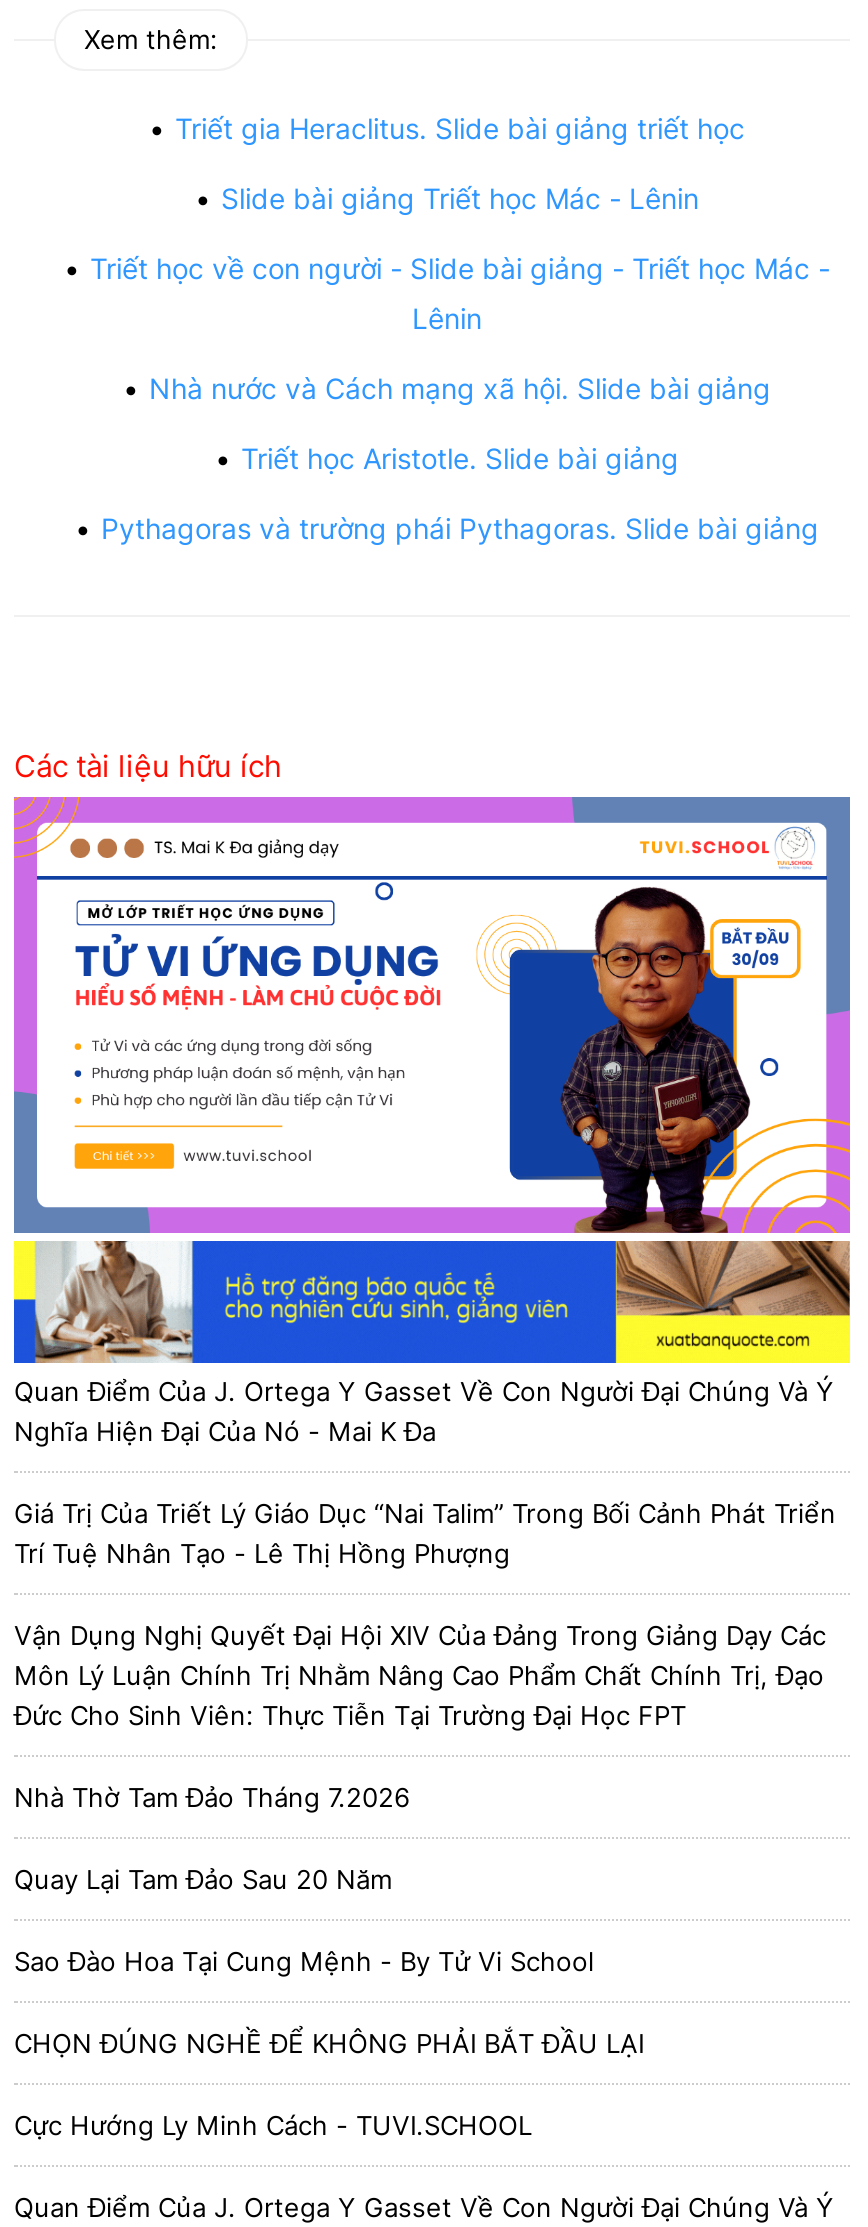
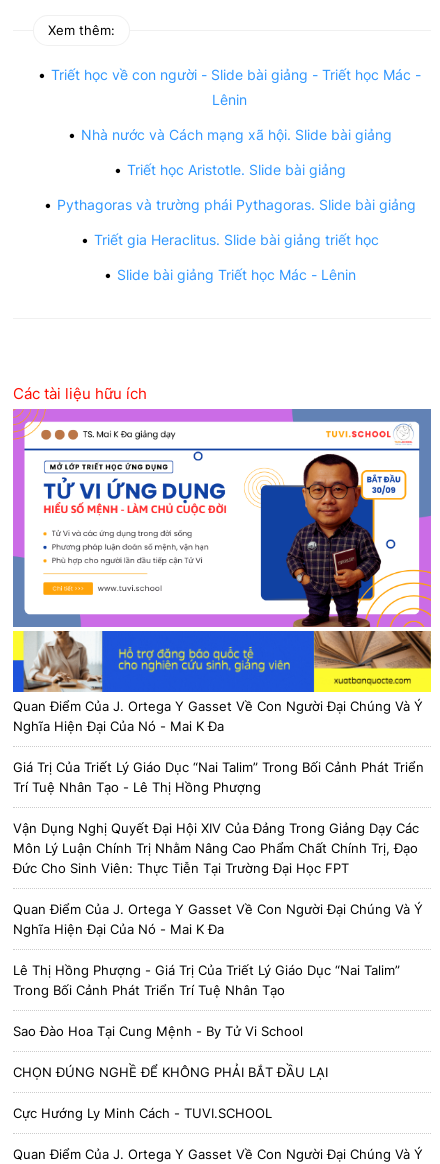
moved down: Triết gia Heraclitus. Slide bài giảng triết học | Slide bài giảng Triết học Mác - Lênin

moved up: Triết học về con người - Slide bài giảng - Triết học Mác - | Lênin | Nhà nước và Cách mạng xã hội. Slide bài giảng | Triết học Aristotle. Slide bài giảng | Pythagoras và trường phái Pythagoras. Slide bài giảng

- Nhà Thờ Tam Đảo Tháng 7.2026
+ Quan Điểm Của J. Ortega Y Gasset Về Con Người Đại Chúng Và Ý
+ Nghĩa Hiện Đại Của Nó - Mai K Đa

- Quay Lại Tam Đảo Sau 20 Năm
+ Lê Thị Hồng Phượng - Giá Trị Của Triết Lý Giáo Dục “Nai Talim”
+ Trong Bối Cảnh Phát Triển Trí Tuệ Nhân Tạo
